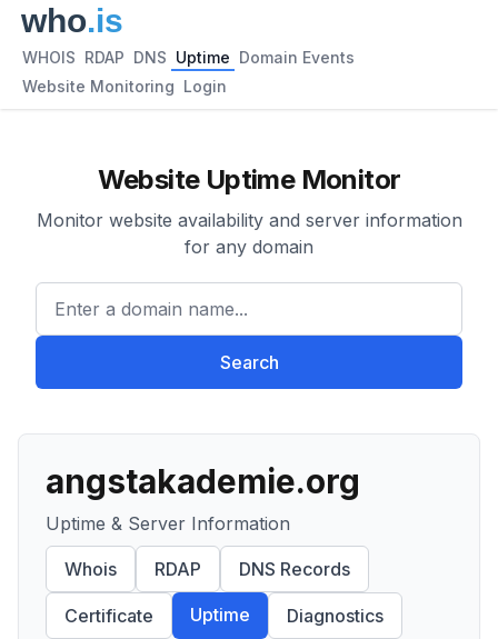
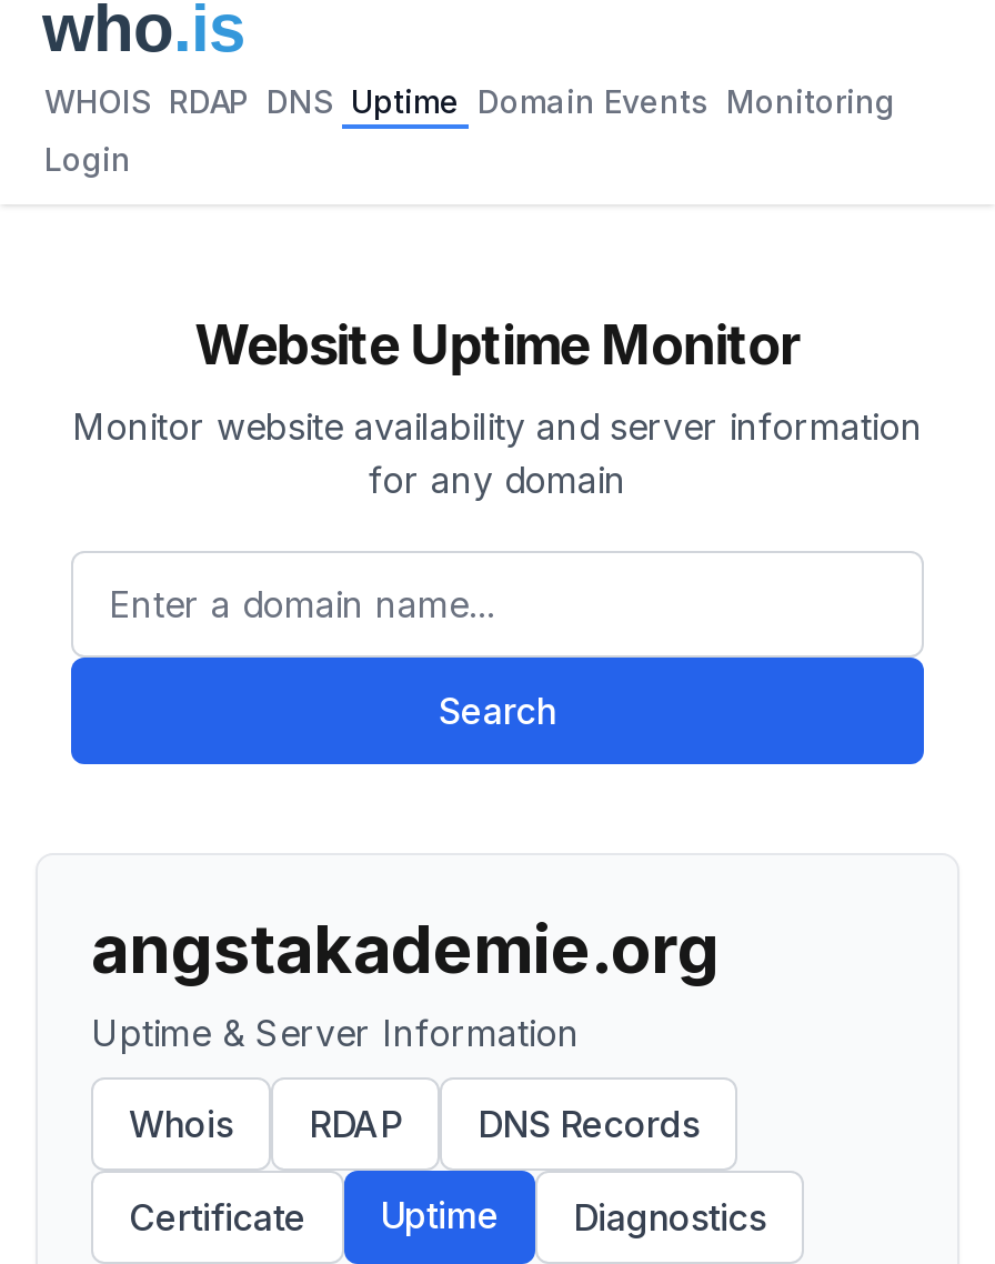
- WHOIS RDAP DNS Uptime Domain Events
+ WHOIS RDAP DNS Uptime Domain Events Monitoring

- Website Monitoring Login
+ Login
